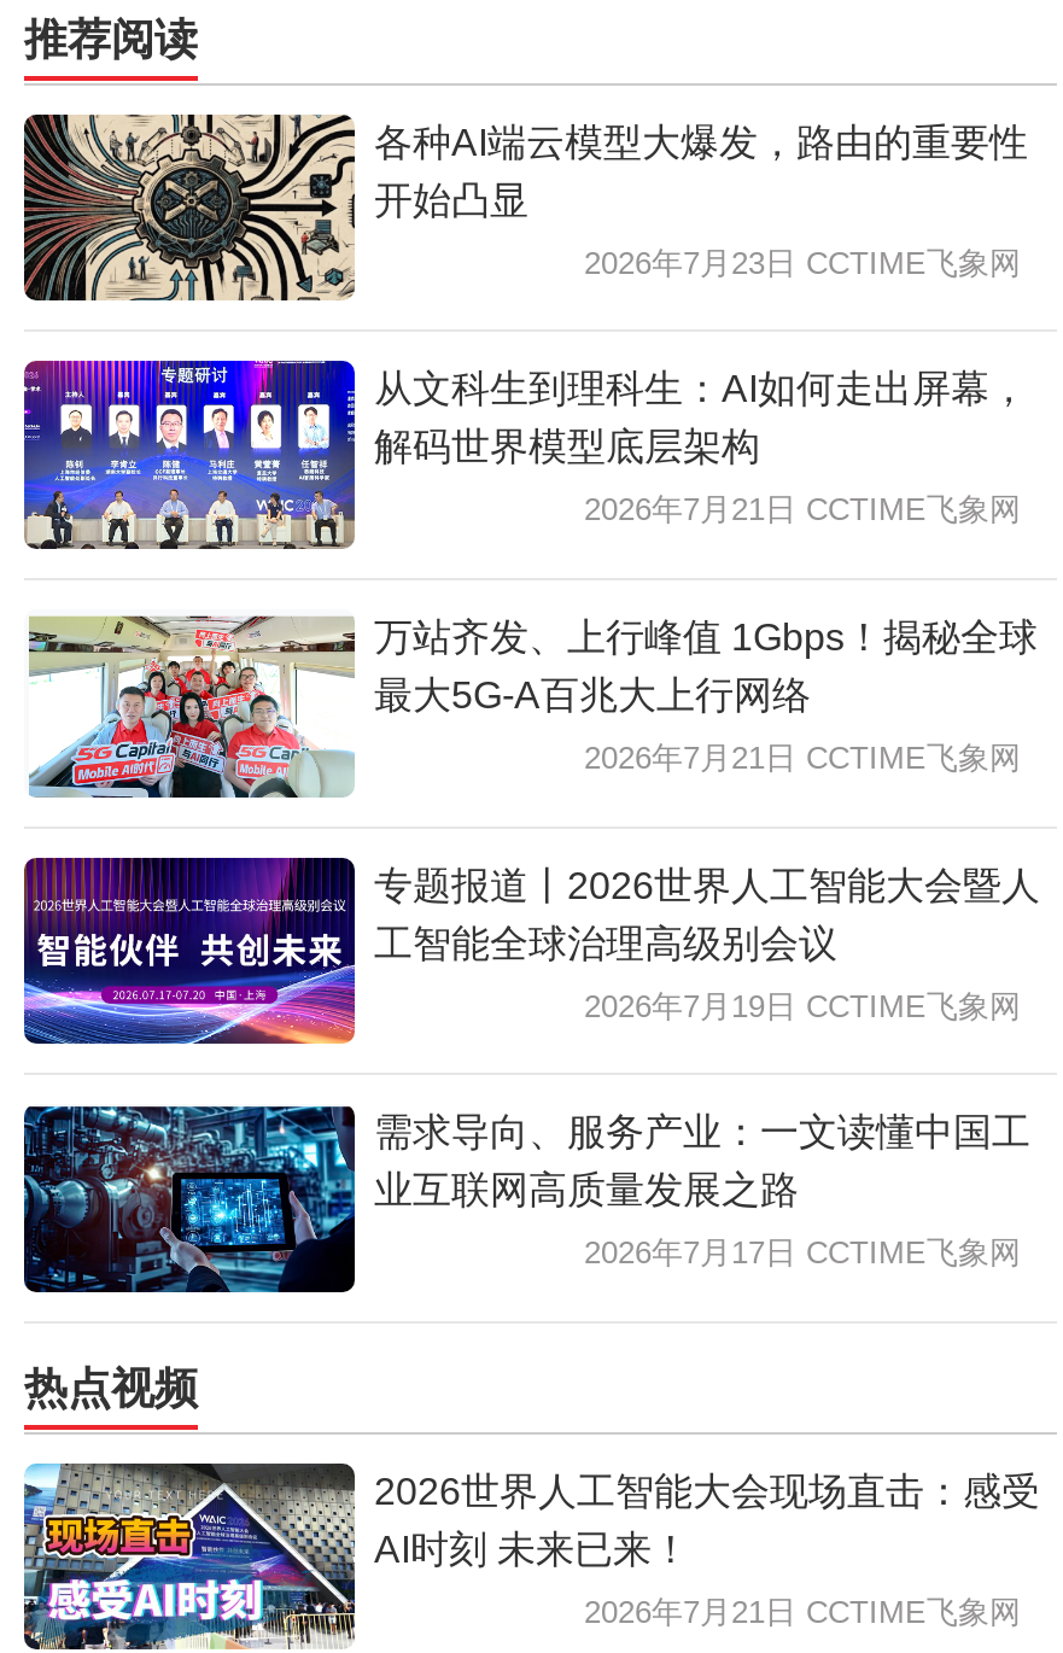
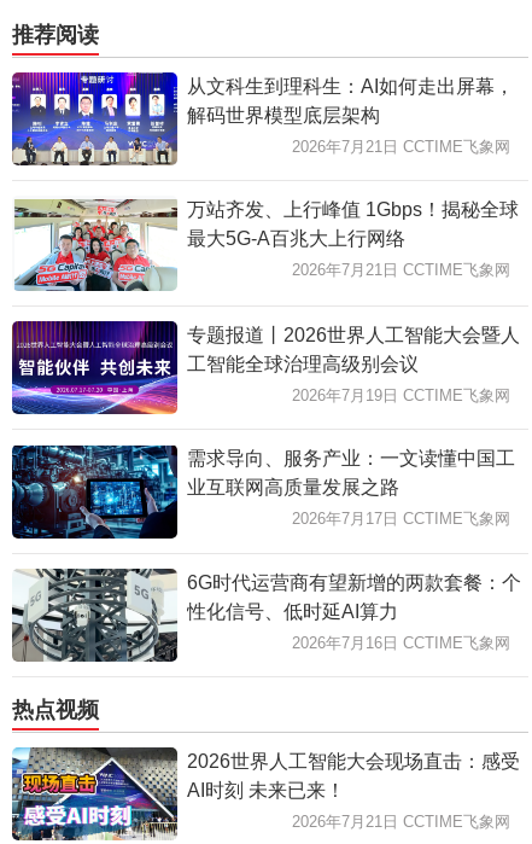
- [image]
- 各种AI端云模型大爆发，路由的重要性
- 开始凸显
- 2026年7月23日 CCTIME飞象网

moved up: [image] | 从文科生到理科生：AI如何走出屏幕， | 解码世界模型底层架构 | ... | 业互联网高质量发展之路 | 2026年7月17日 CCTIME飞象网

+ [image]
+ 6G时代运营商有望新增的两款套餐：个
+ 性化信号、低时延AI算力
+ 2026年7月16日 CCTIME飞象网
